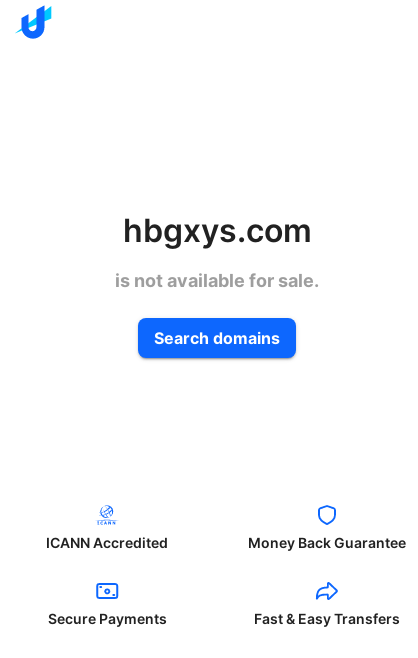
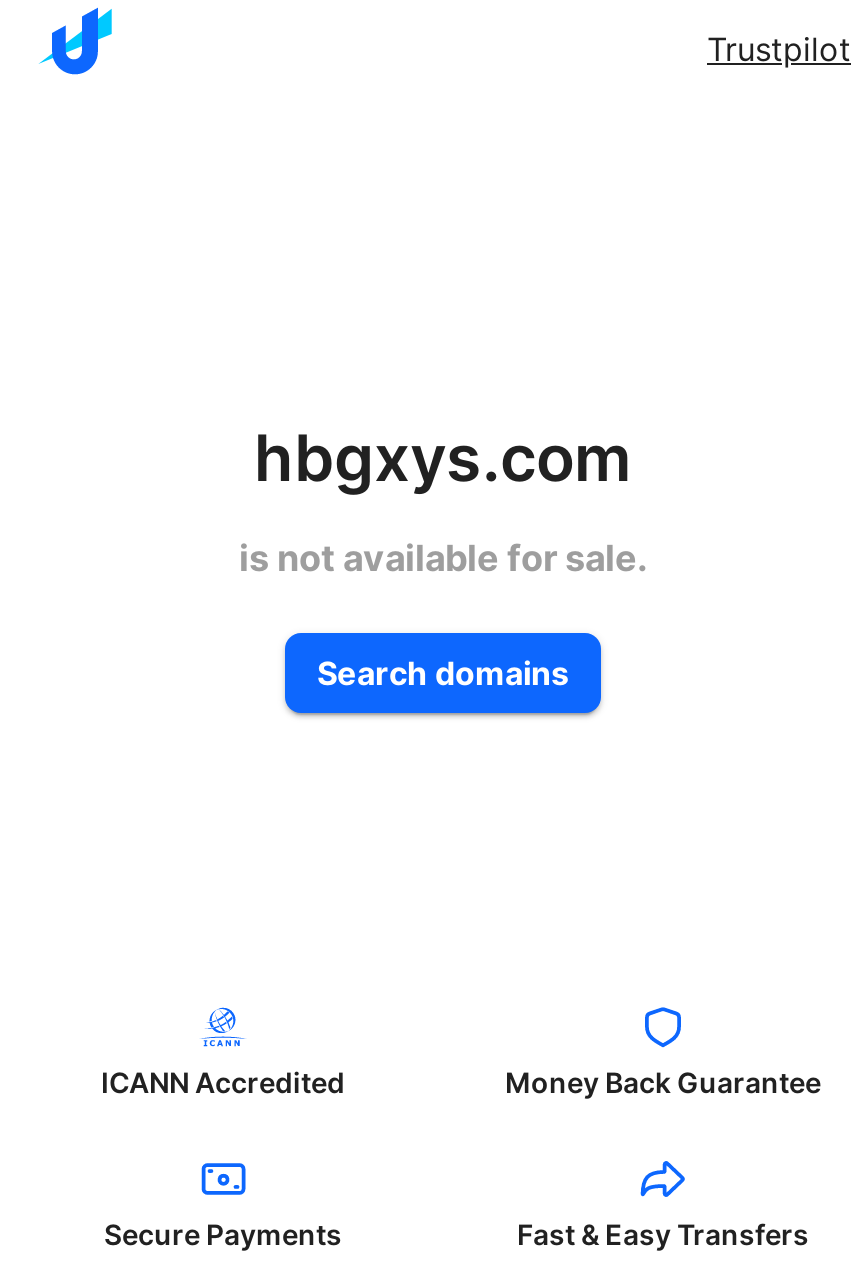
+ Trustpilot
